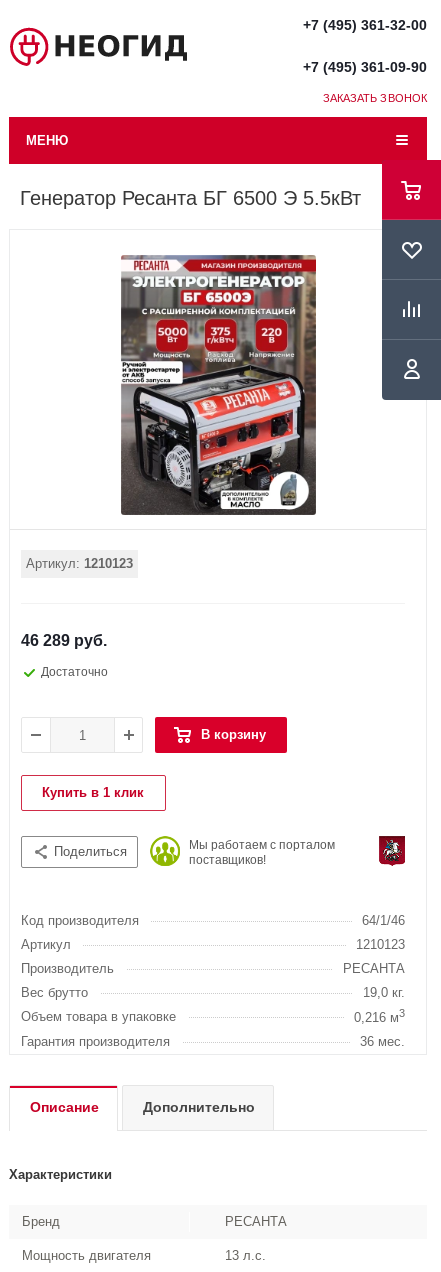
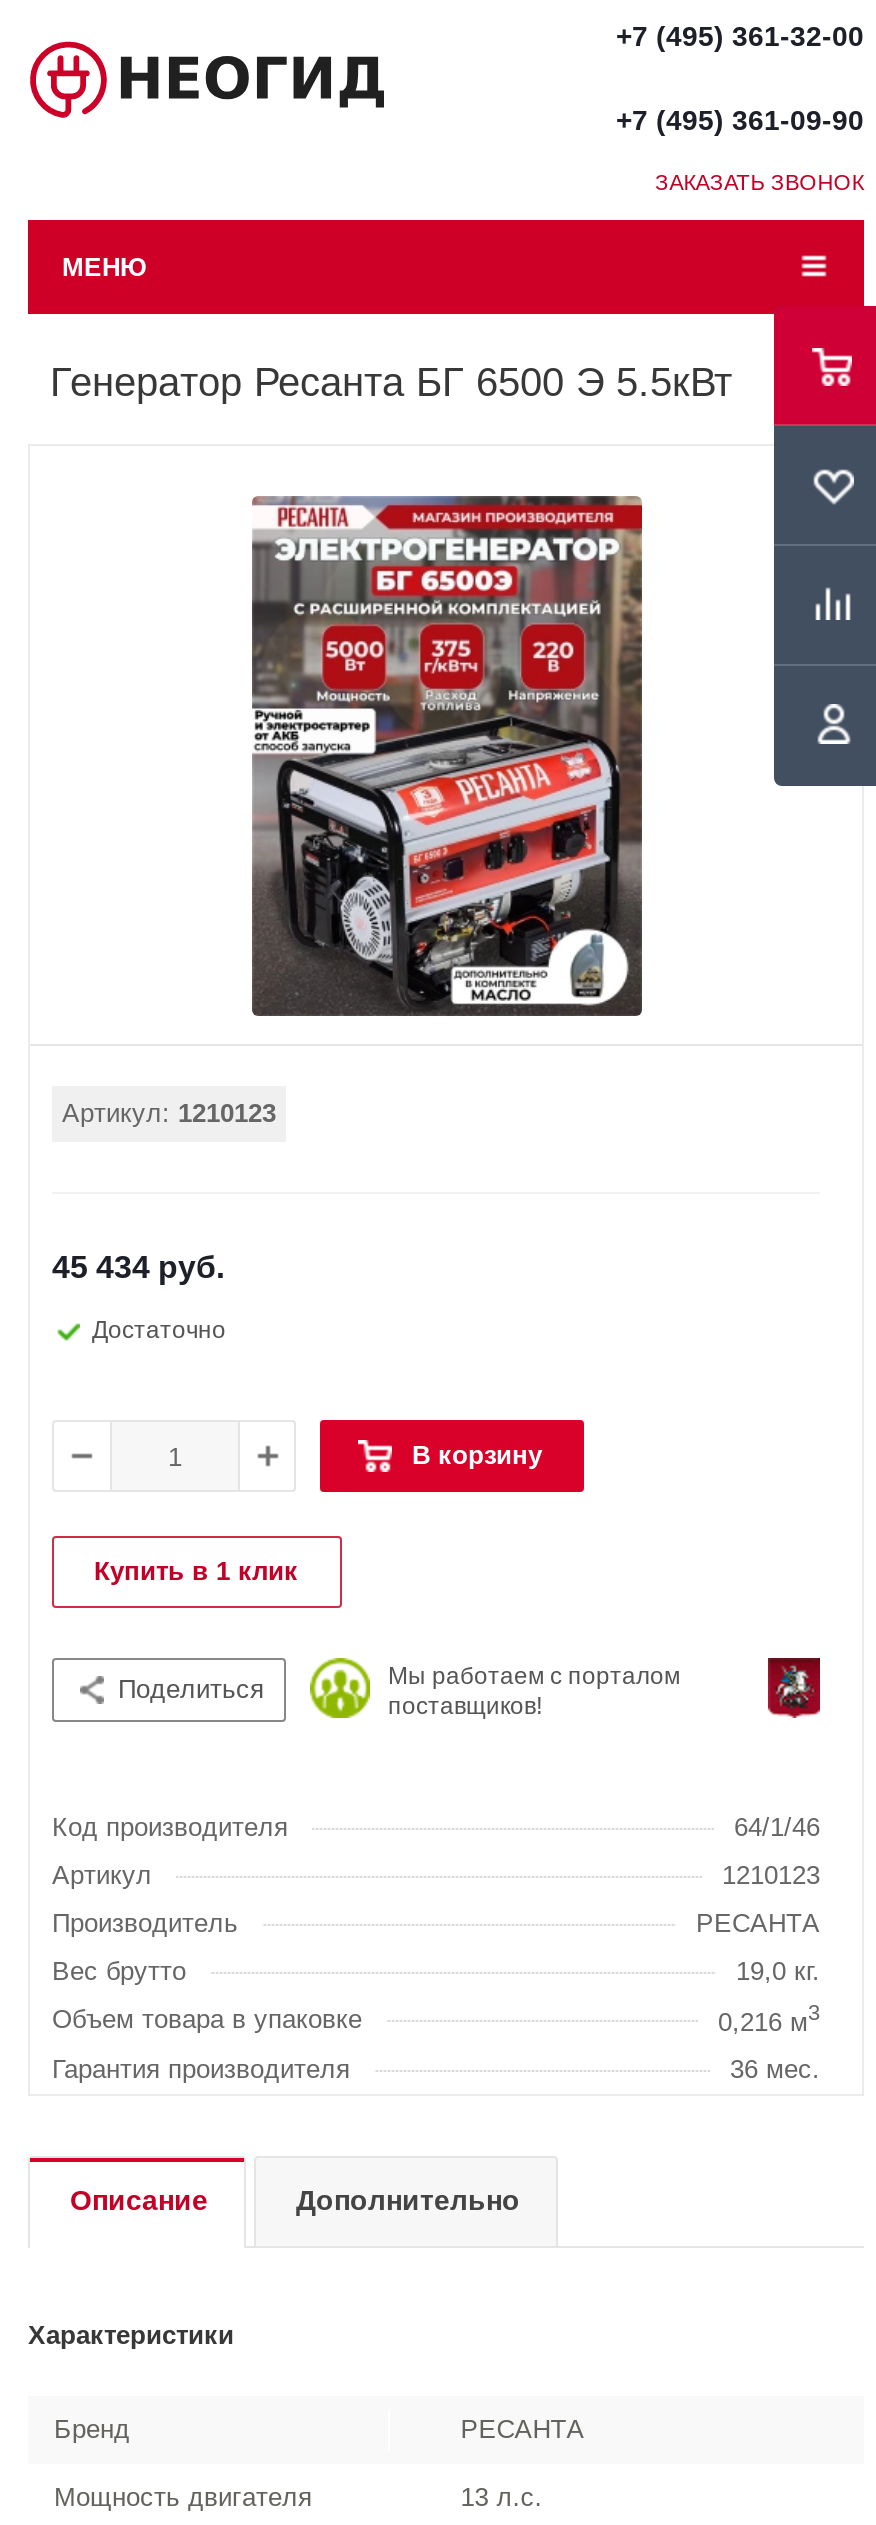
- 46 289 руб.
+ 45 434 руб.
